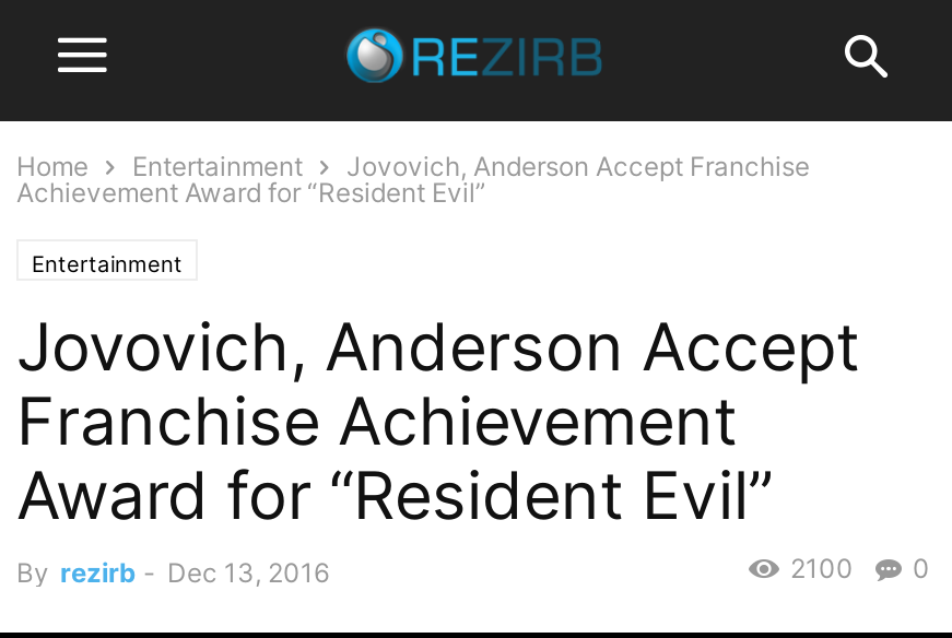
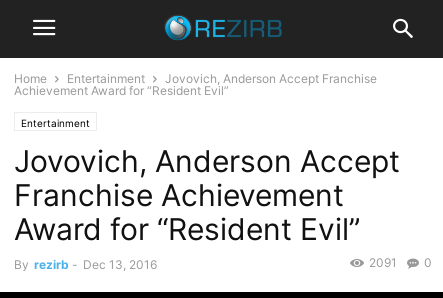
- 2100 0
+ 2091 0
